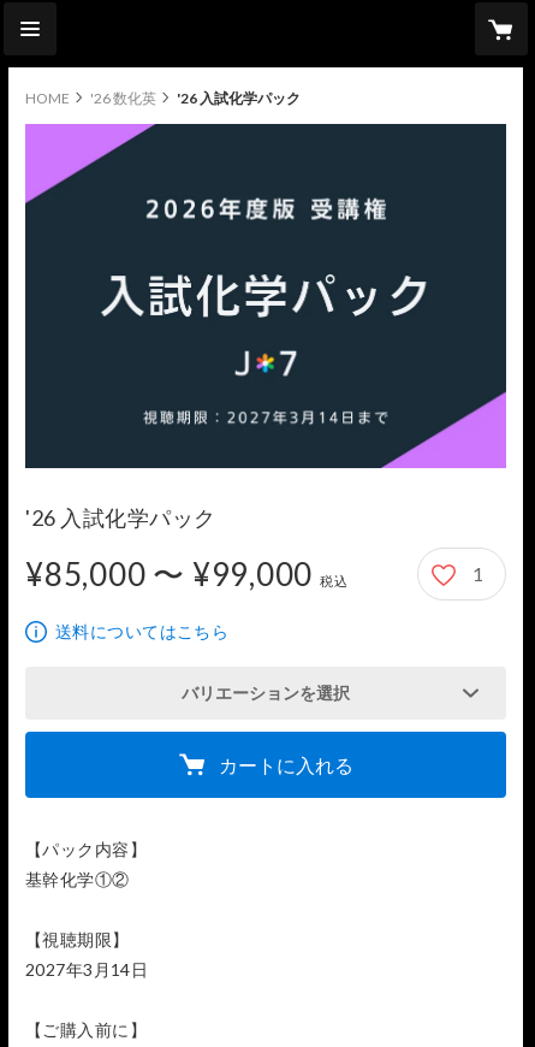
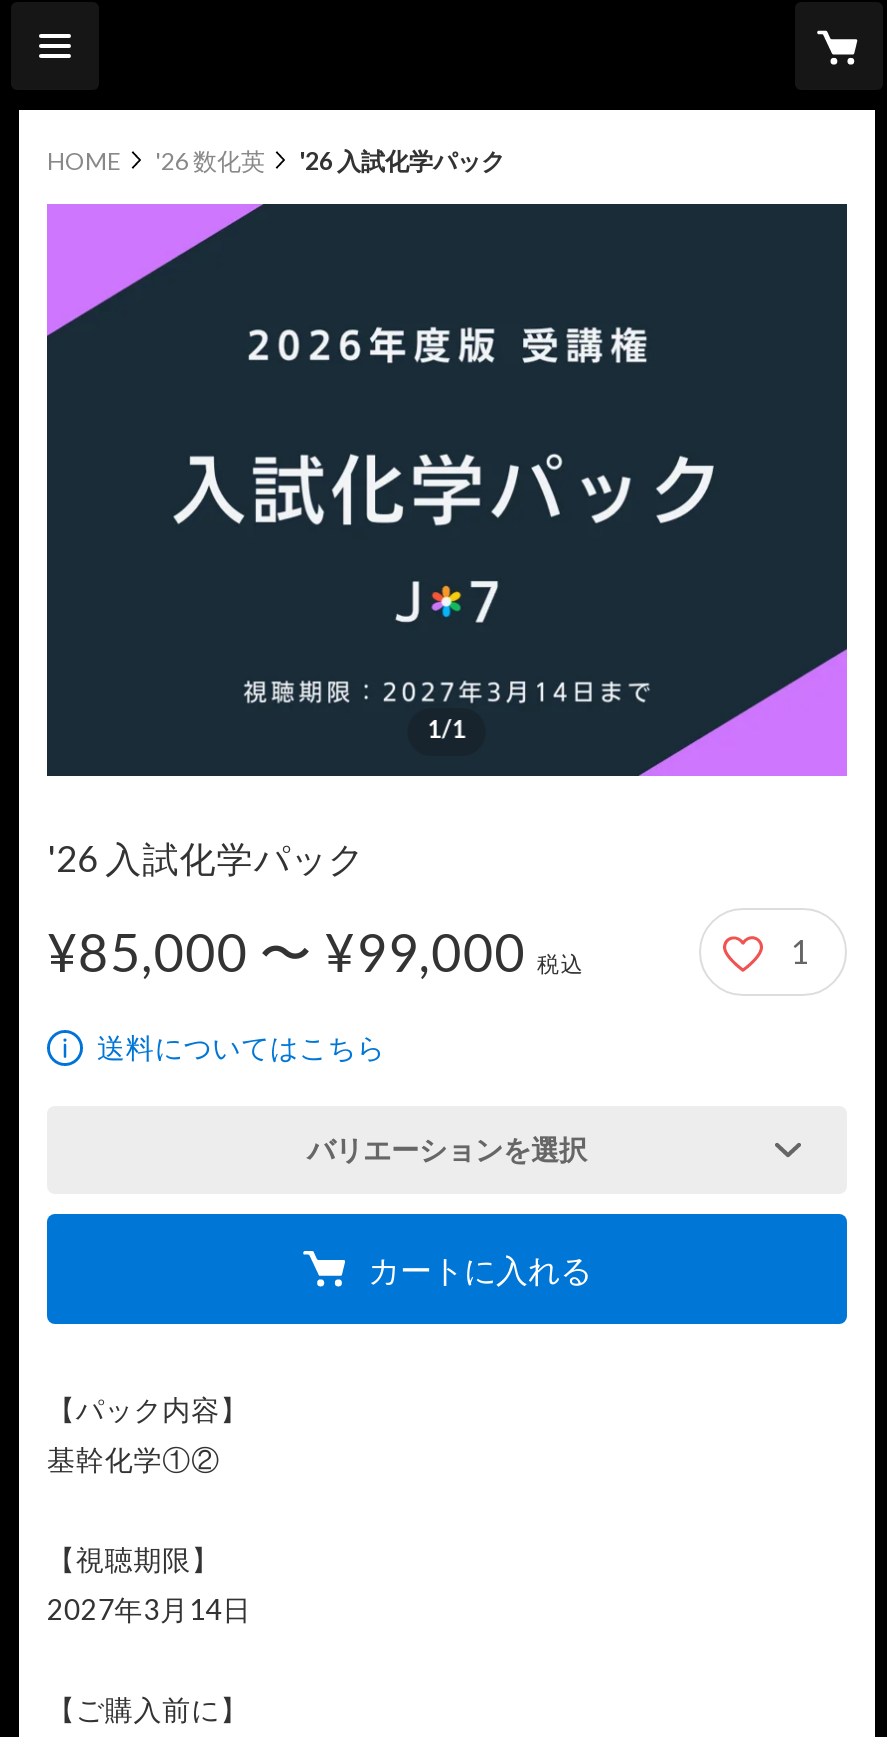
+ 1/1
